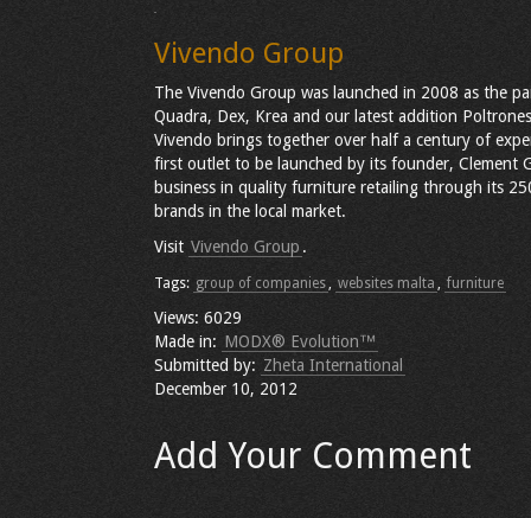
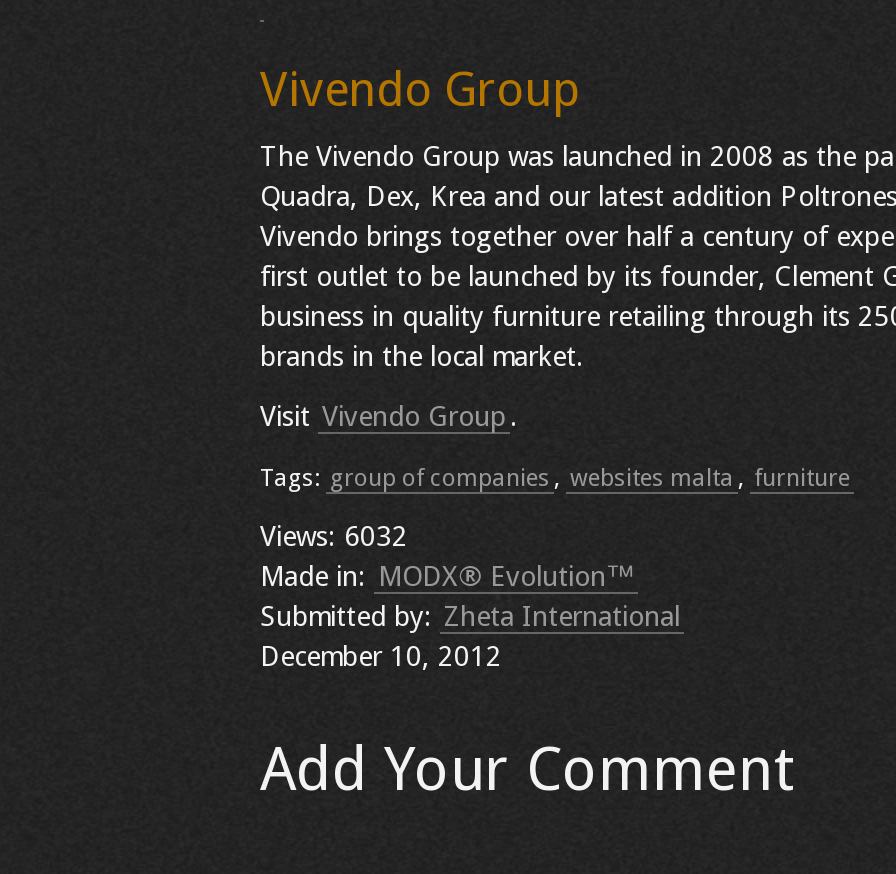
- Views: 6029
+ Views: 6032
